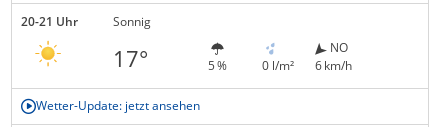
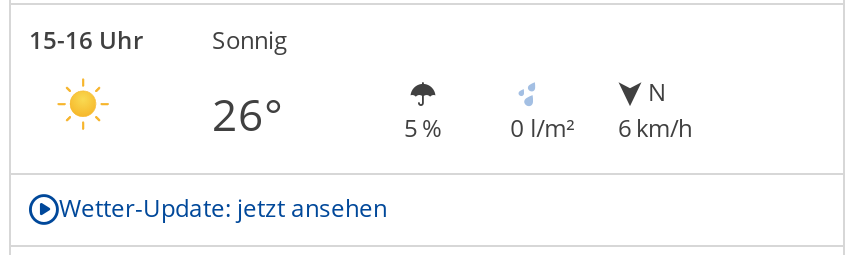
- 20-21 Uhr
+ 15-16 Uhr

- 17°
+ 26°

- NO
+ N
